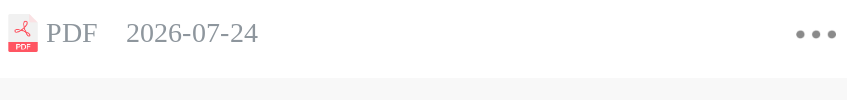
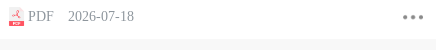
- PDF 2026-07-24
+ PDF 2026-07-18
